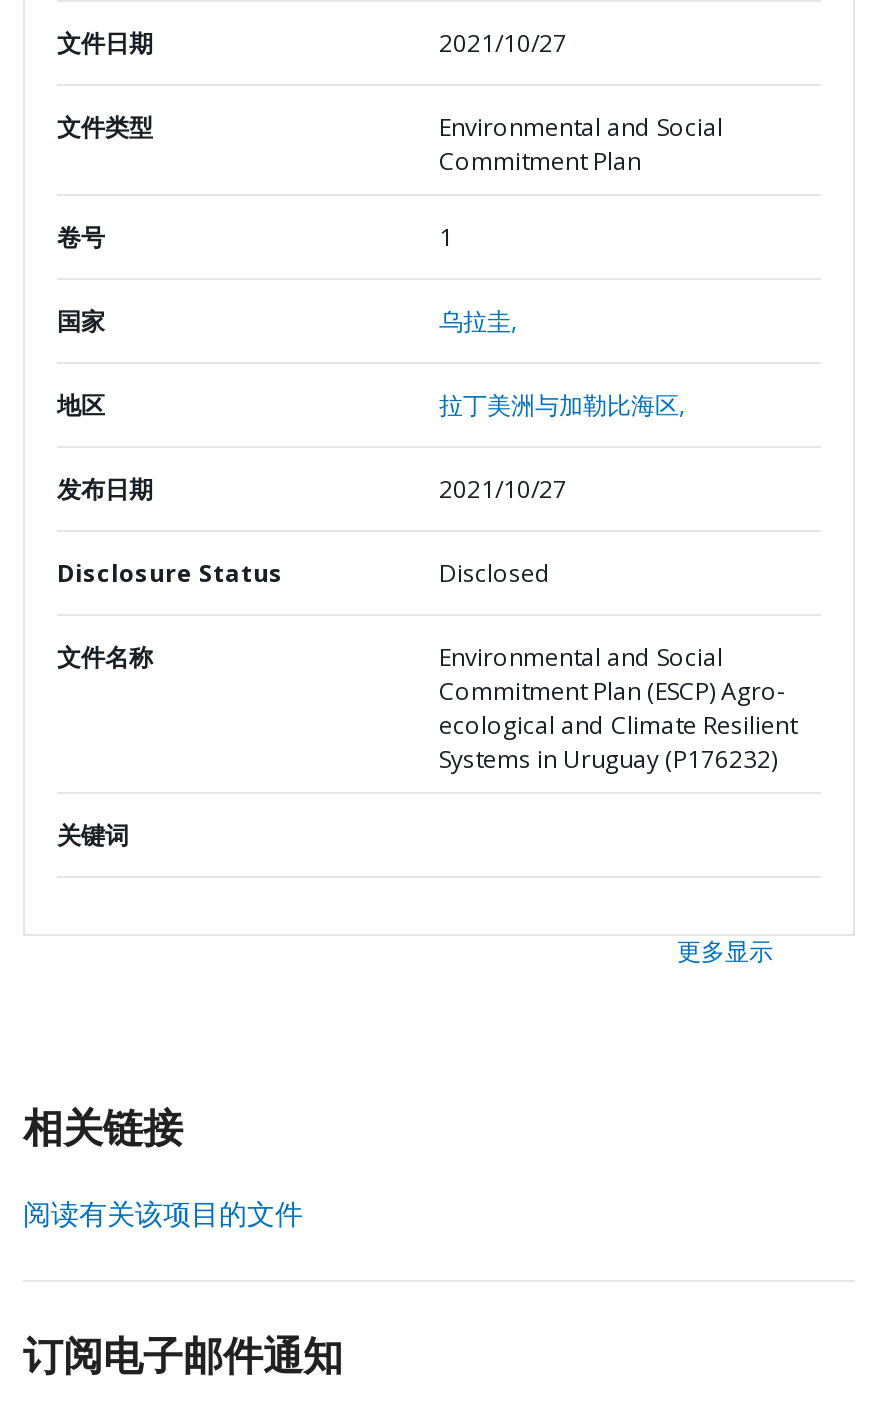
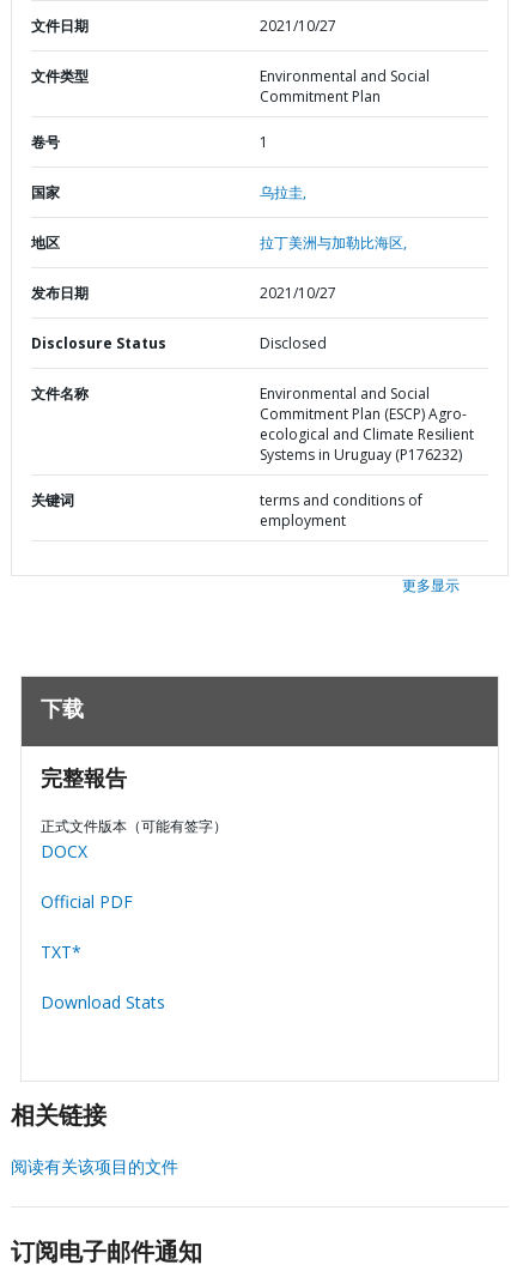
+ terms and conditions of
+ employment

+ 下载
+ 完整報告
+ 正式文件版本（可能有签字）
+ DOCX
+ Official PDF
+ TXT*
+ Download Stats
